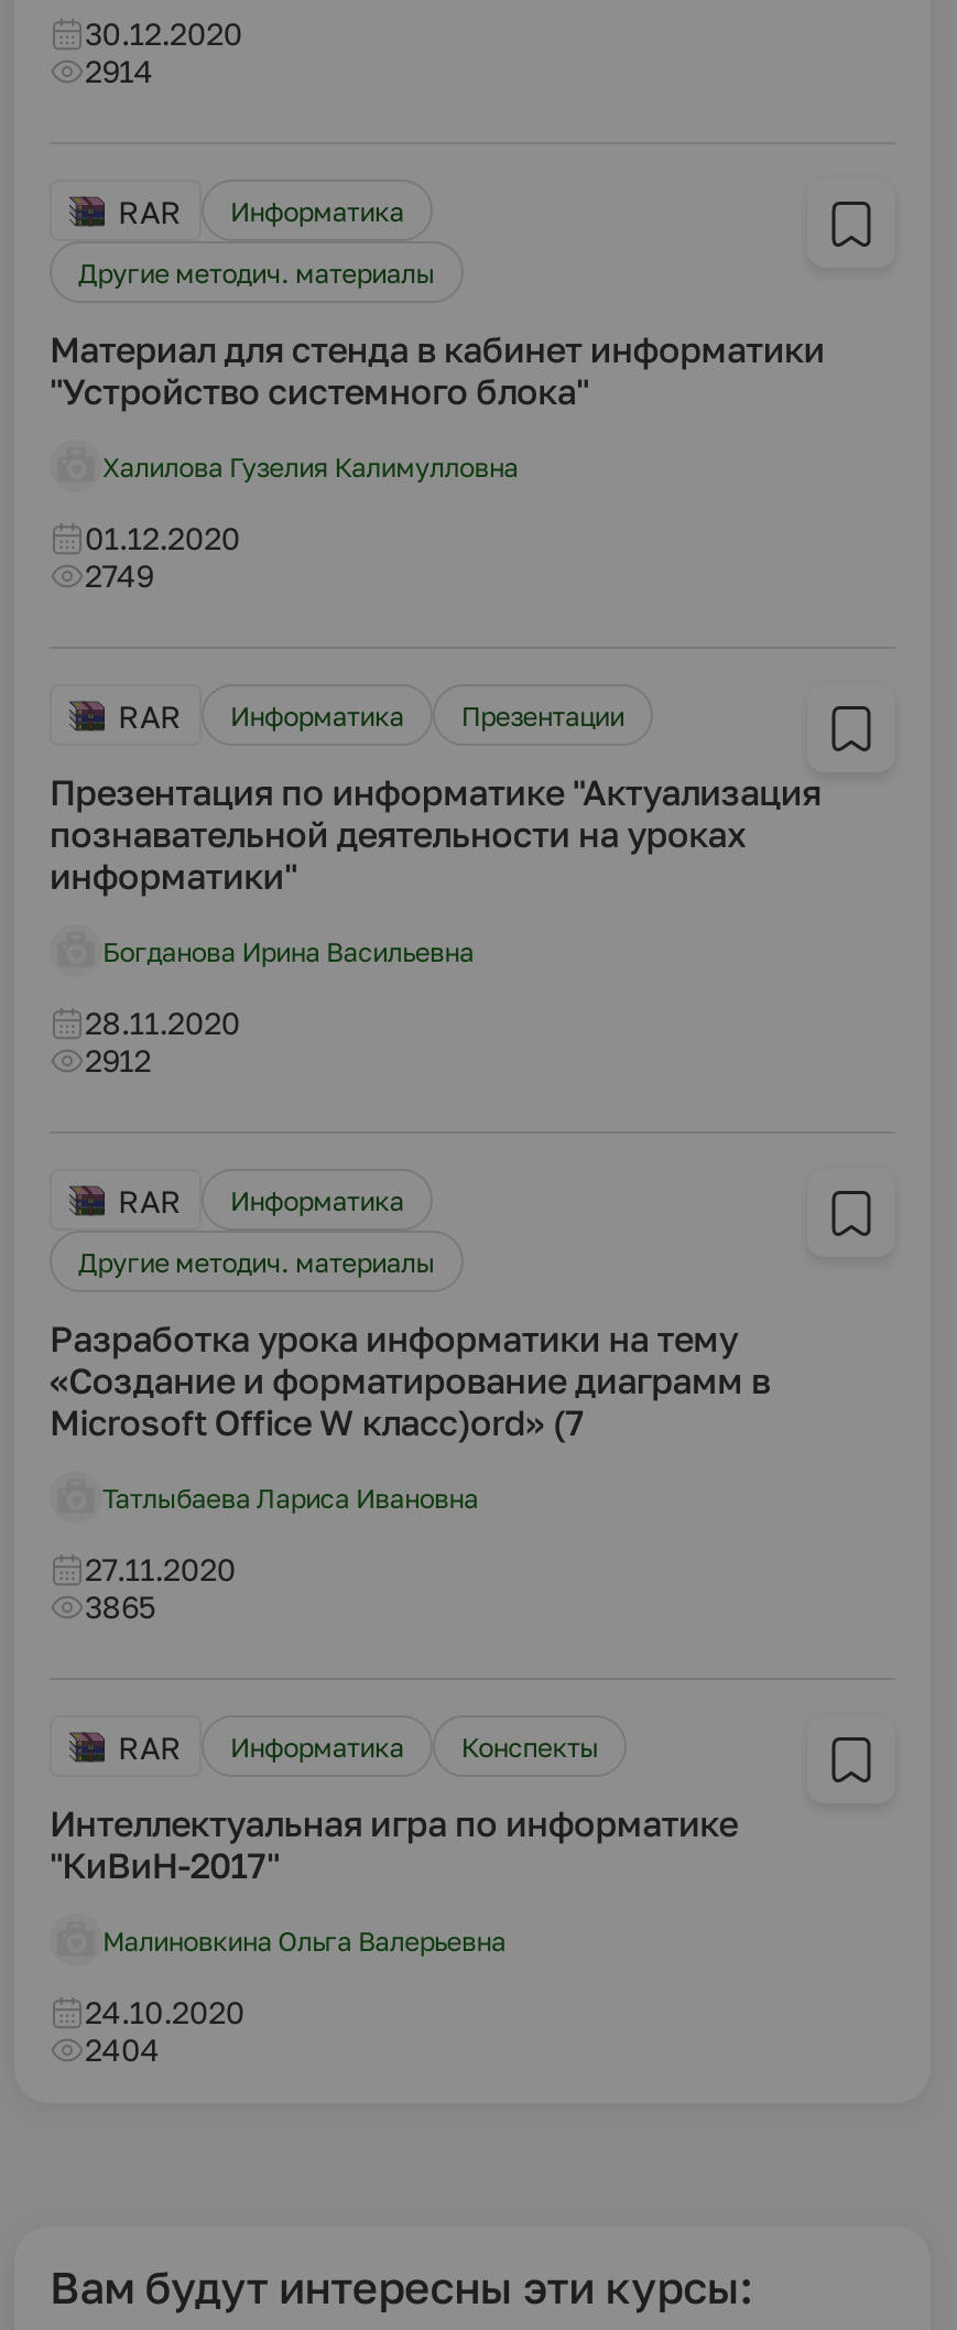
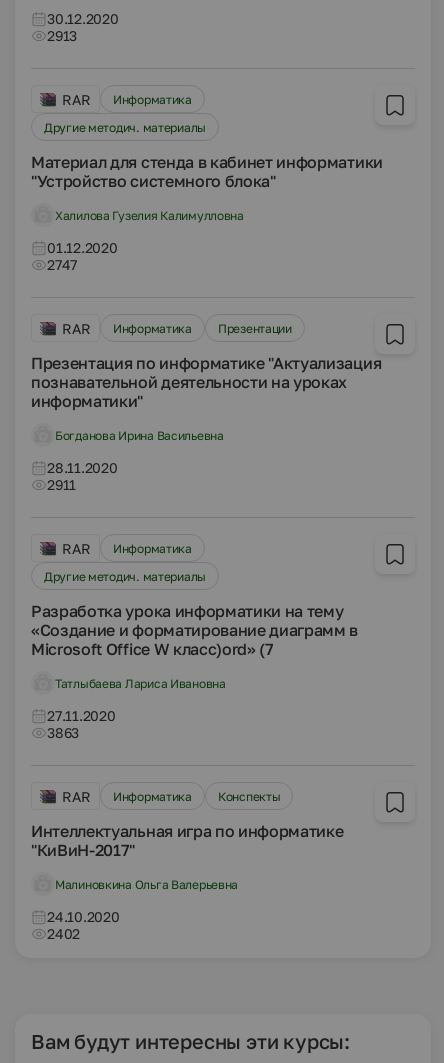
- 2914
+ 2913

- 2749
+ 2747

- 2912
+ 2911

- 3865
+ 3863

- 2404
+ 2402
